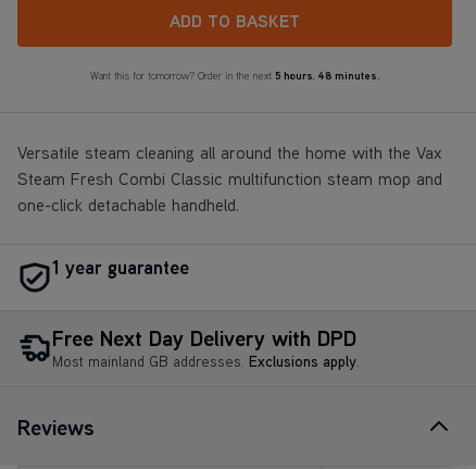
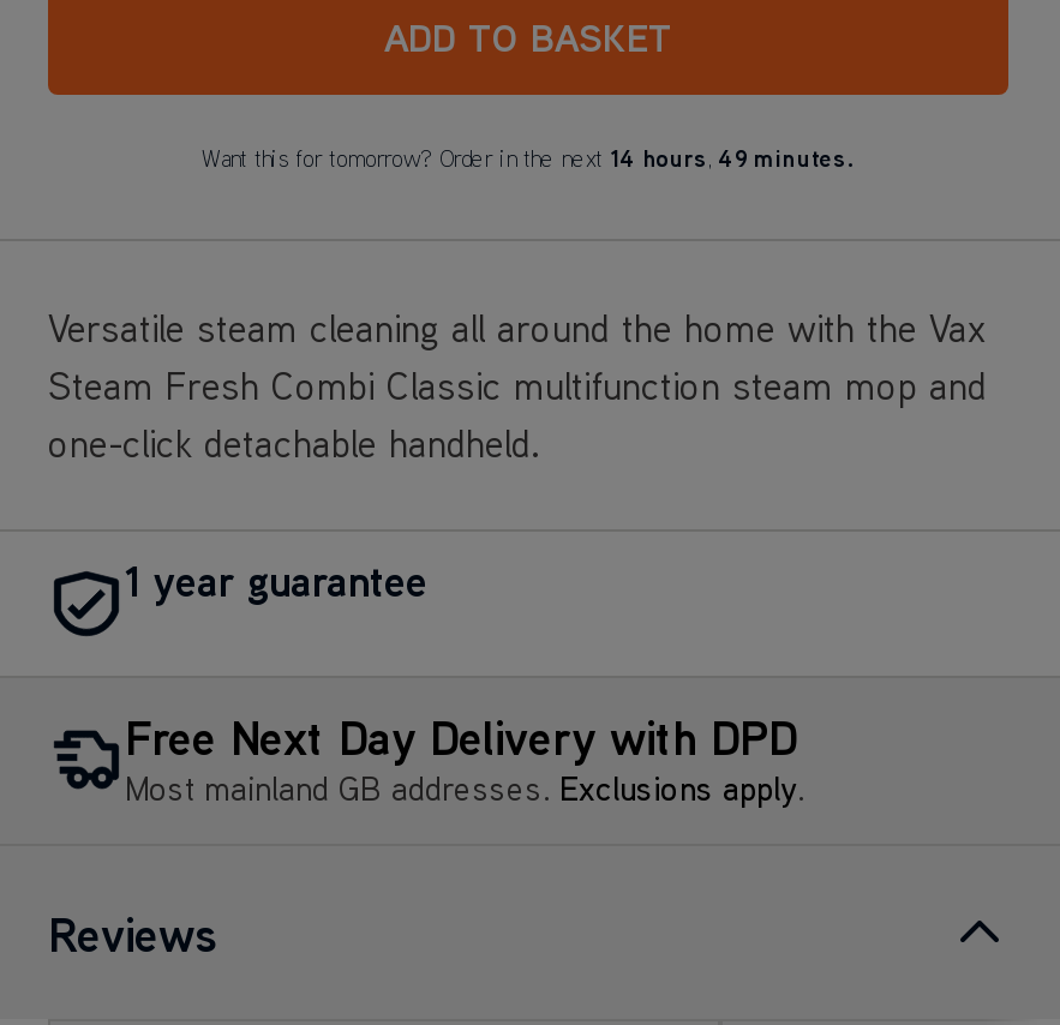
- Want this for tomorrow? Order in the next 5 hours, 48 minutes.
+ Want this for tomorrow? Order in the next 14 hours, 49 minutes.
